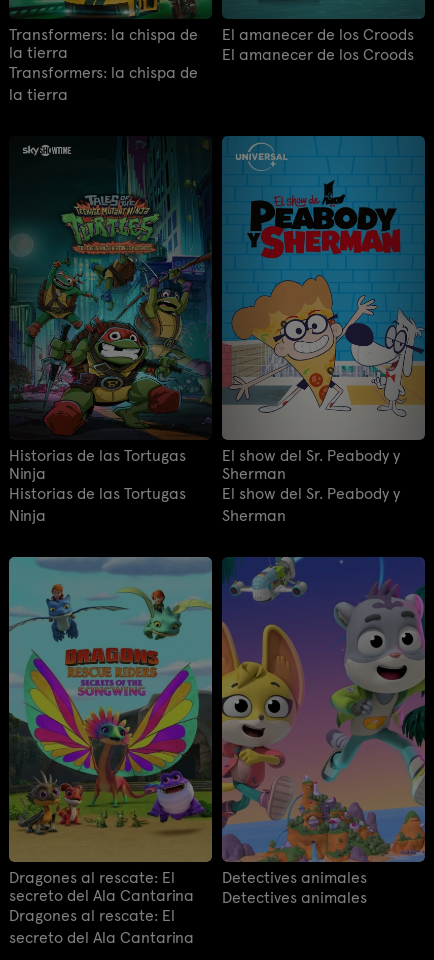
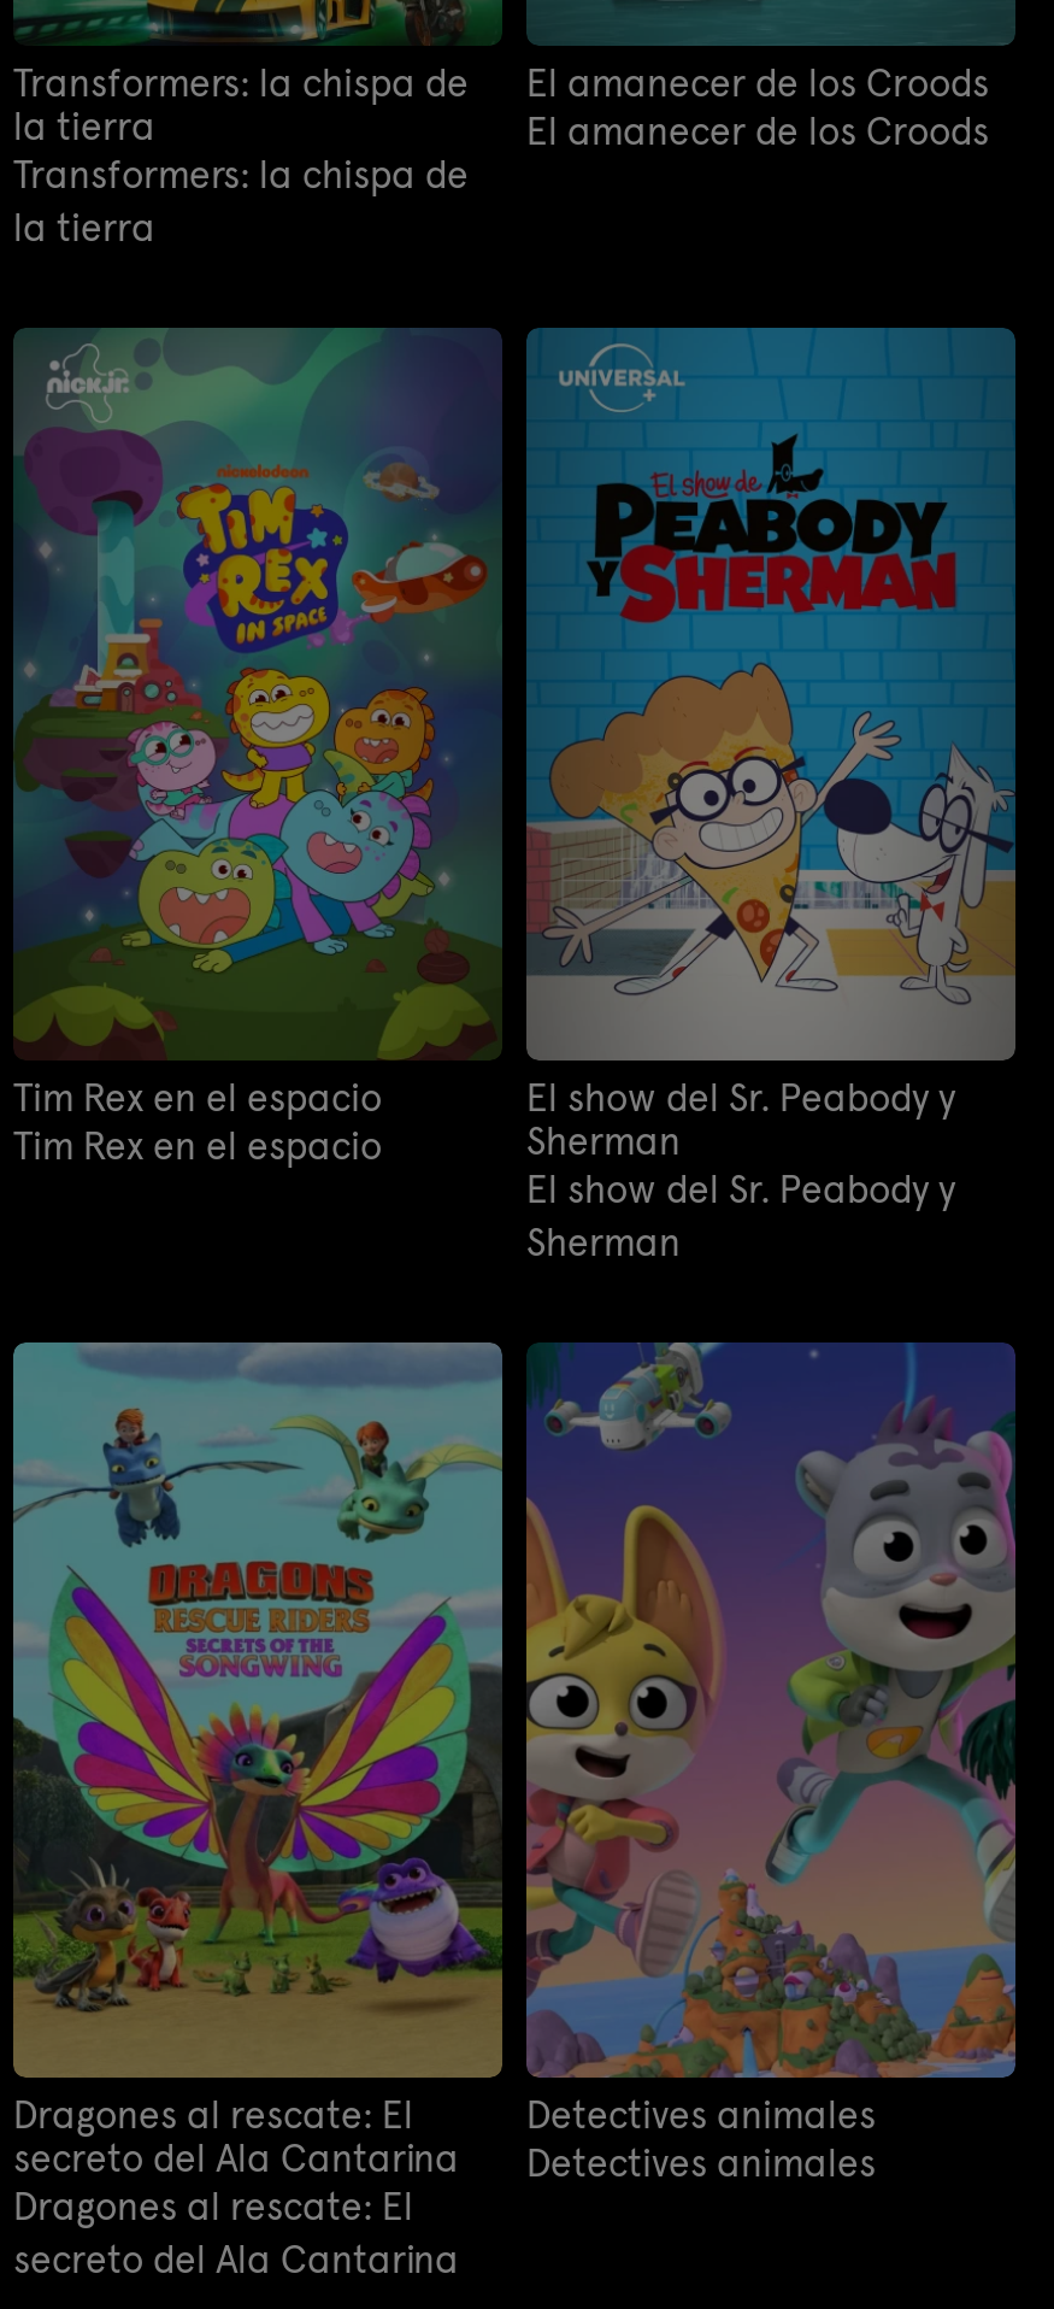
- [image]
- Historias de las Tortugas
- Ninja
- Historias de las Tortugas
- Ninja
+ [image]
+ Tim Rex en el espacio
+ Tim Rex en el espacio
